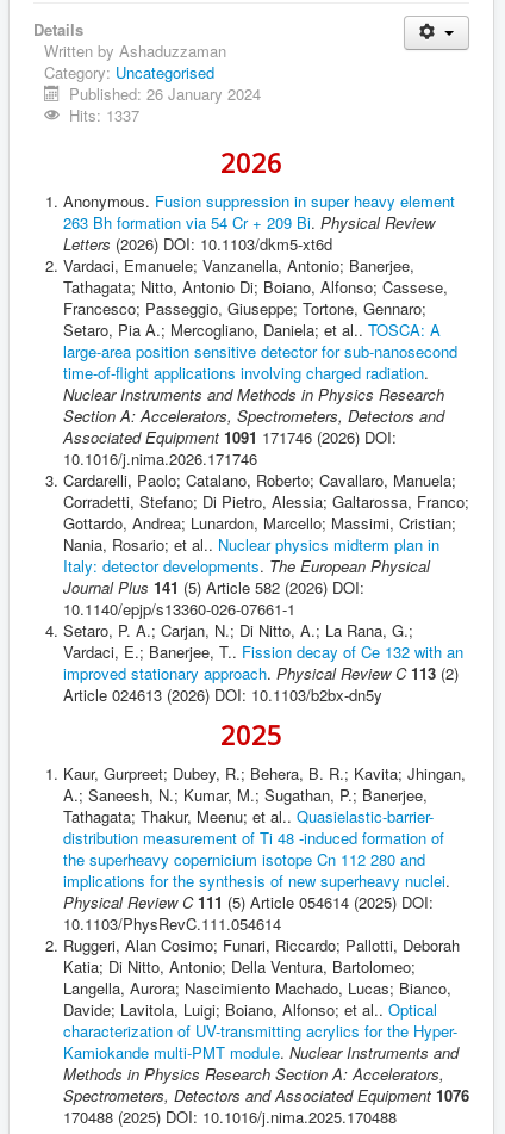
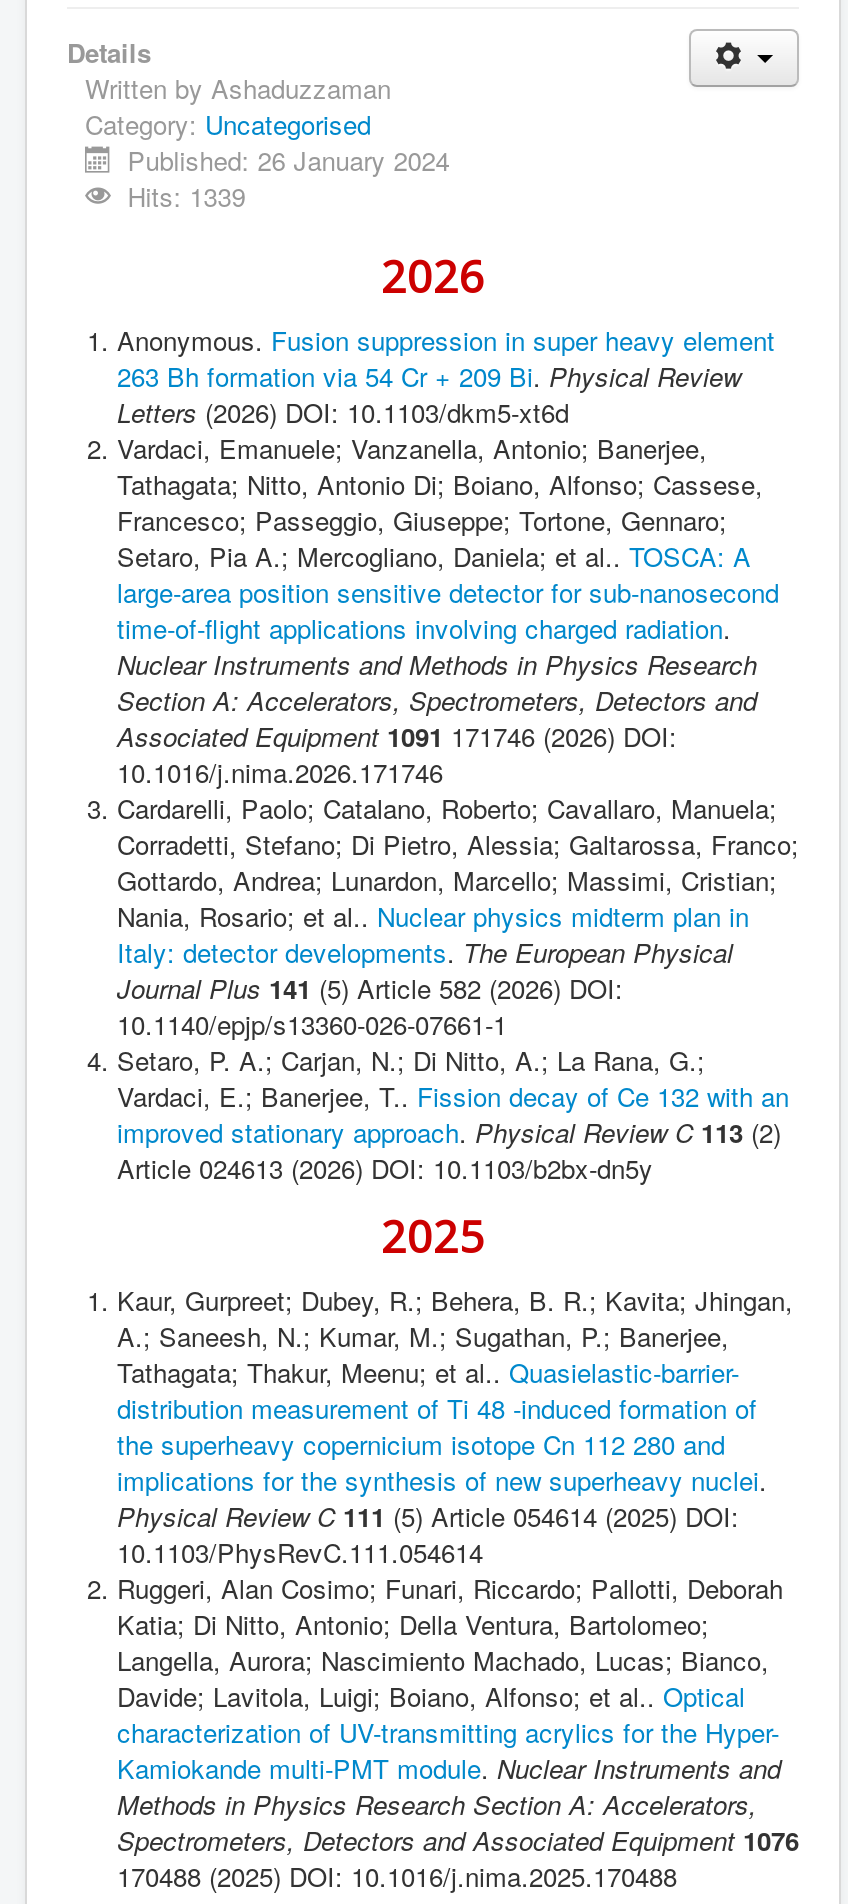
- Hits: 1337
+ Hits: 1339
